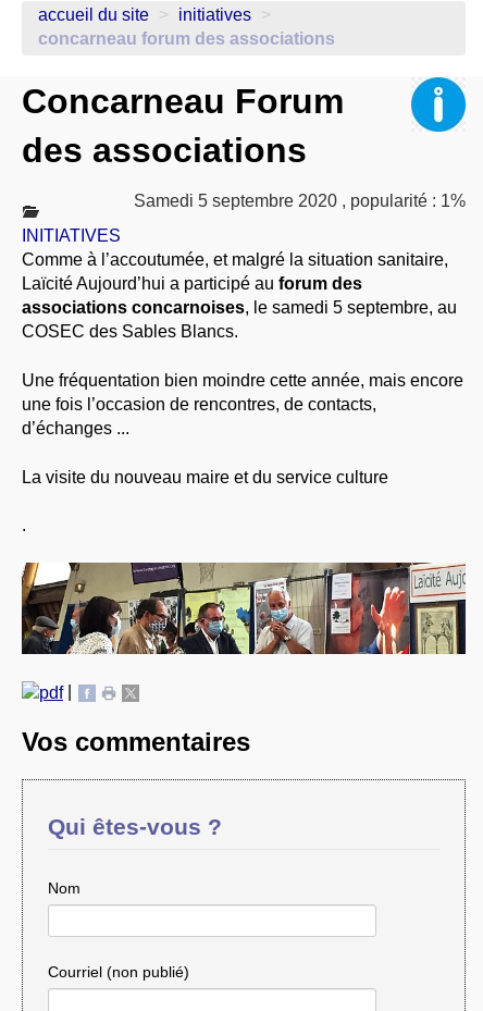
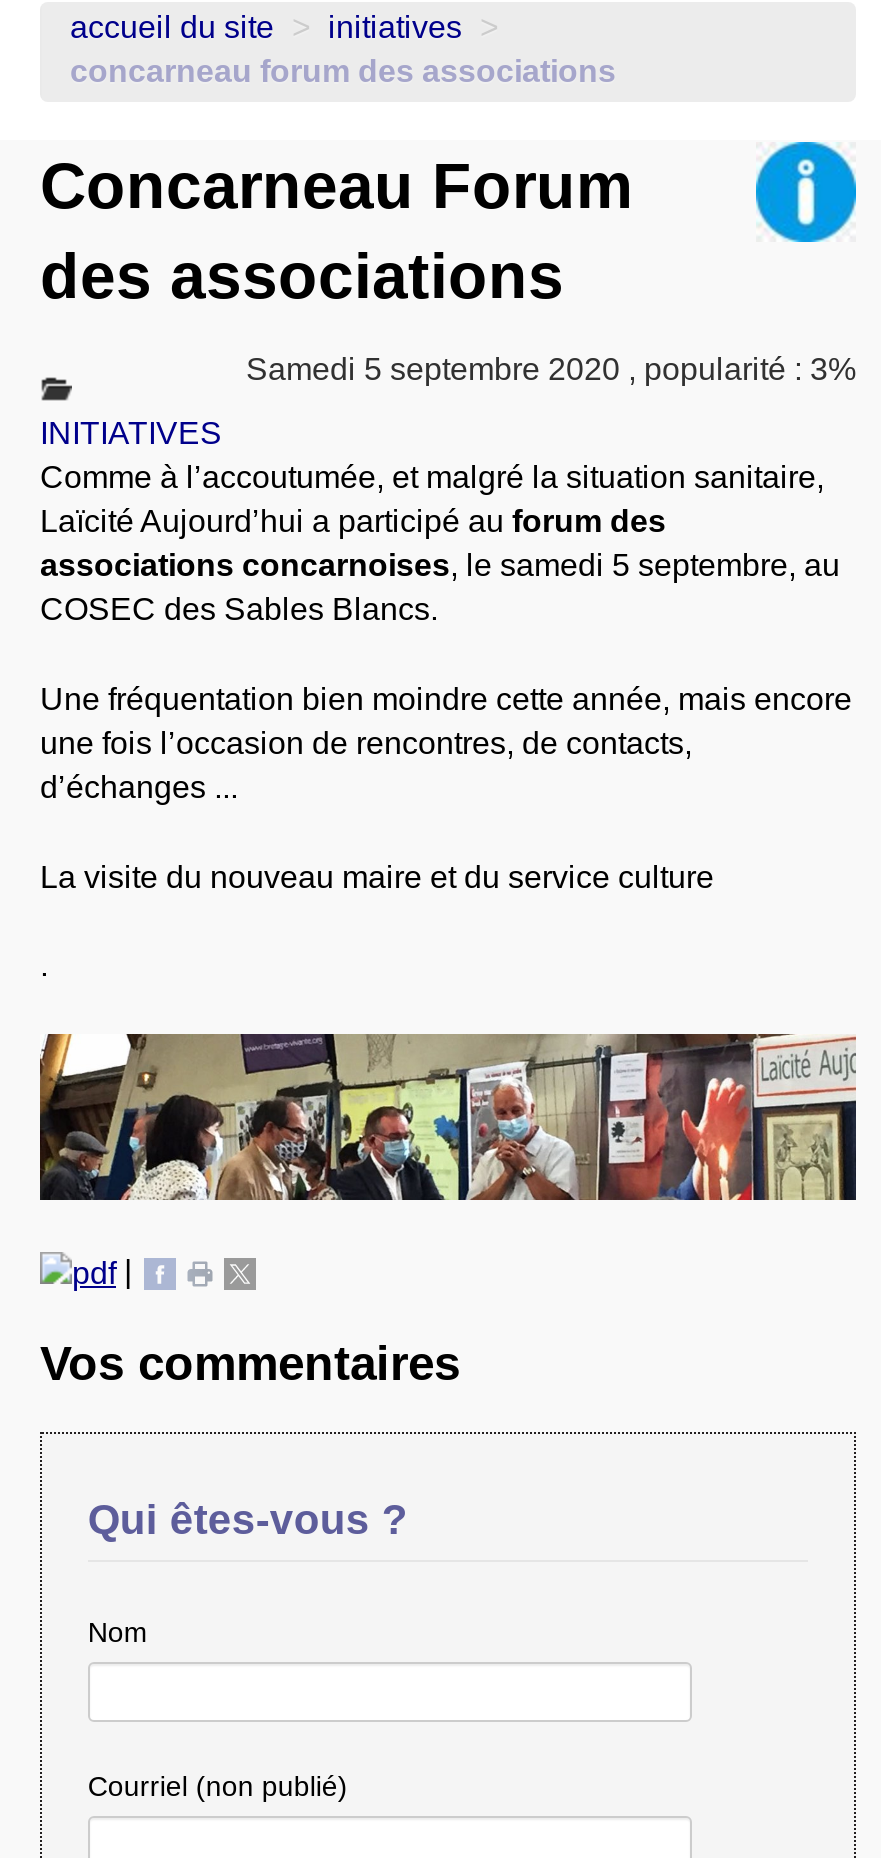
- Samedi 5 septembre 2020 , popularité : 1%
+ Samedi 5 septembre 2020 , popularité : 3%
